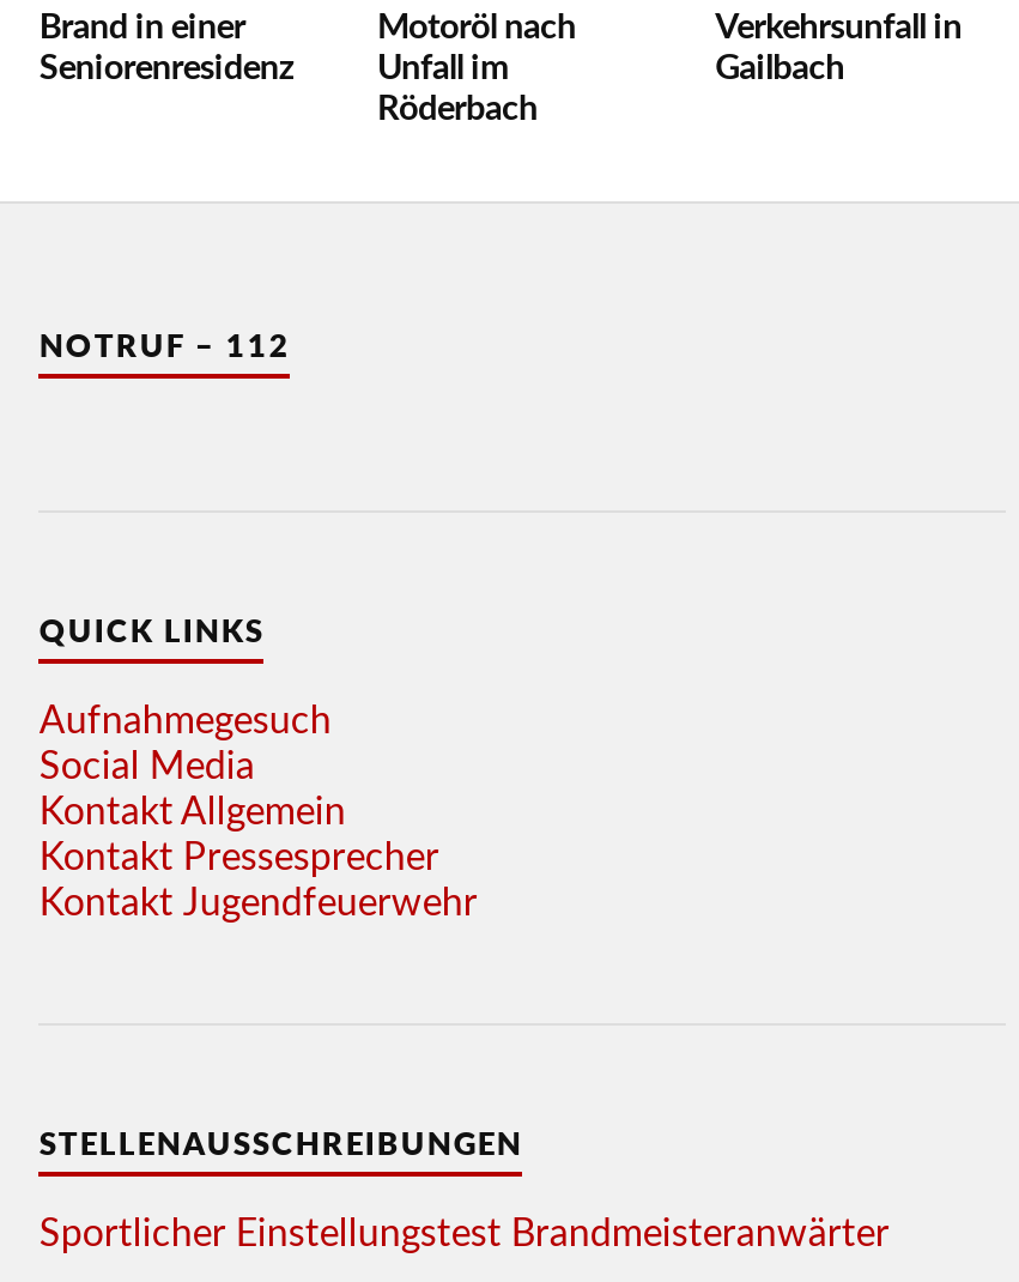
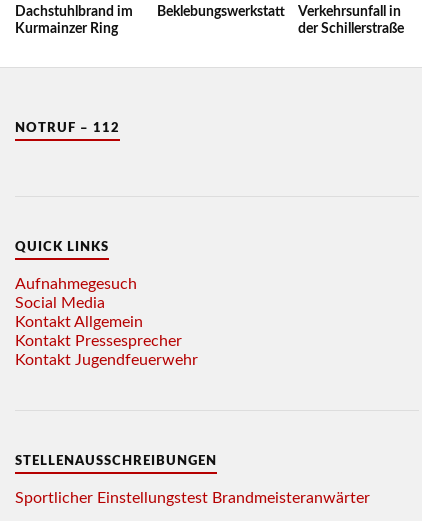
- Brand in einer
- Seniorenresidenz
+ Dachstuhlbrand im
+ Kurmainzer Ring

- Motoröl nach
- Unfall im
- Röderbach
+ Beklebungswerkstatt

- Gailbach
+ der Schillerstraße
